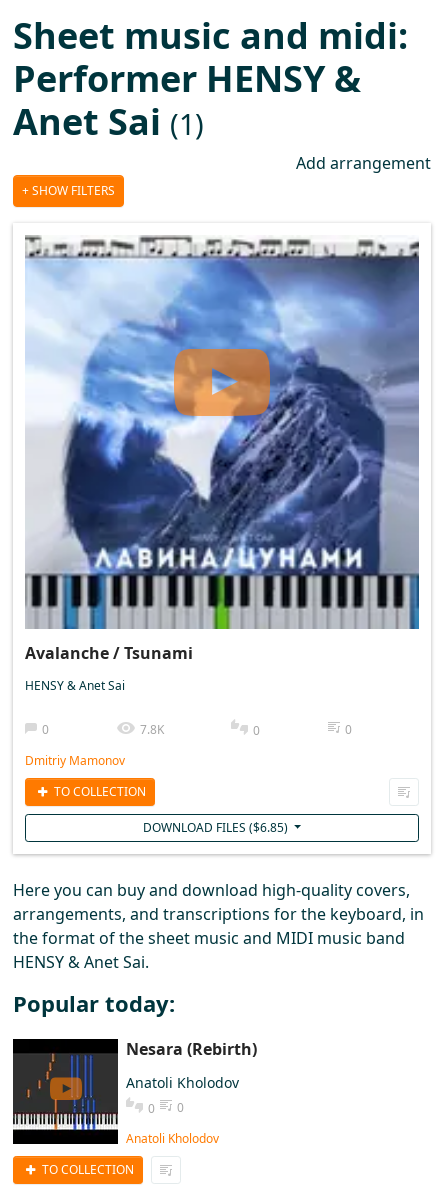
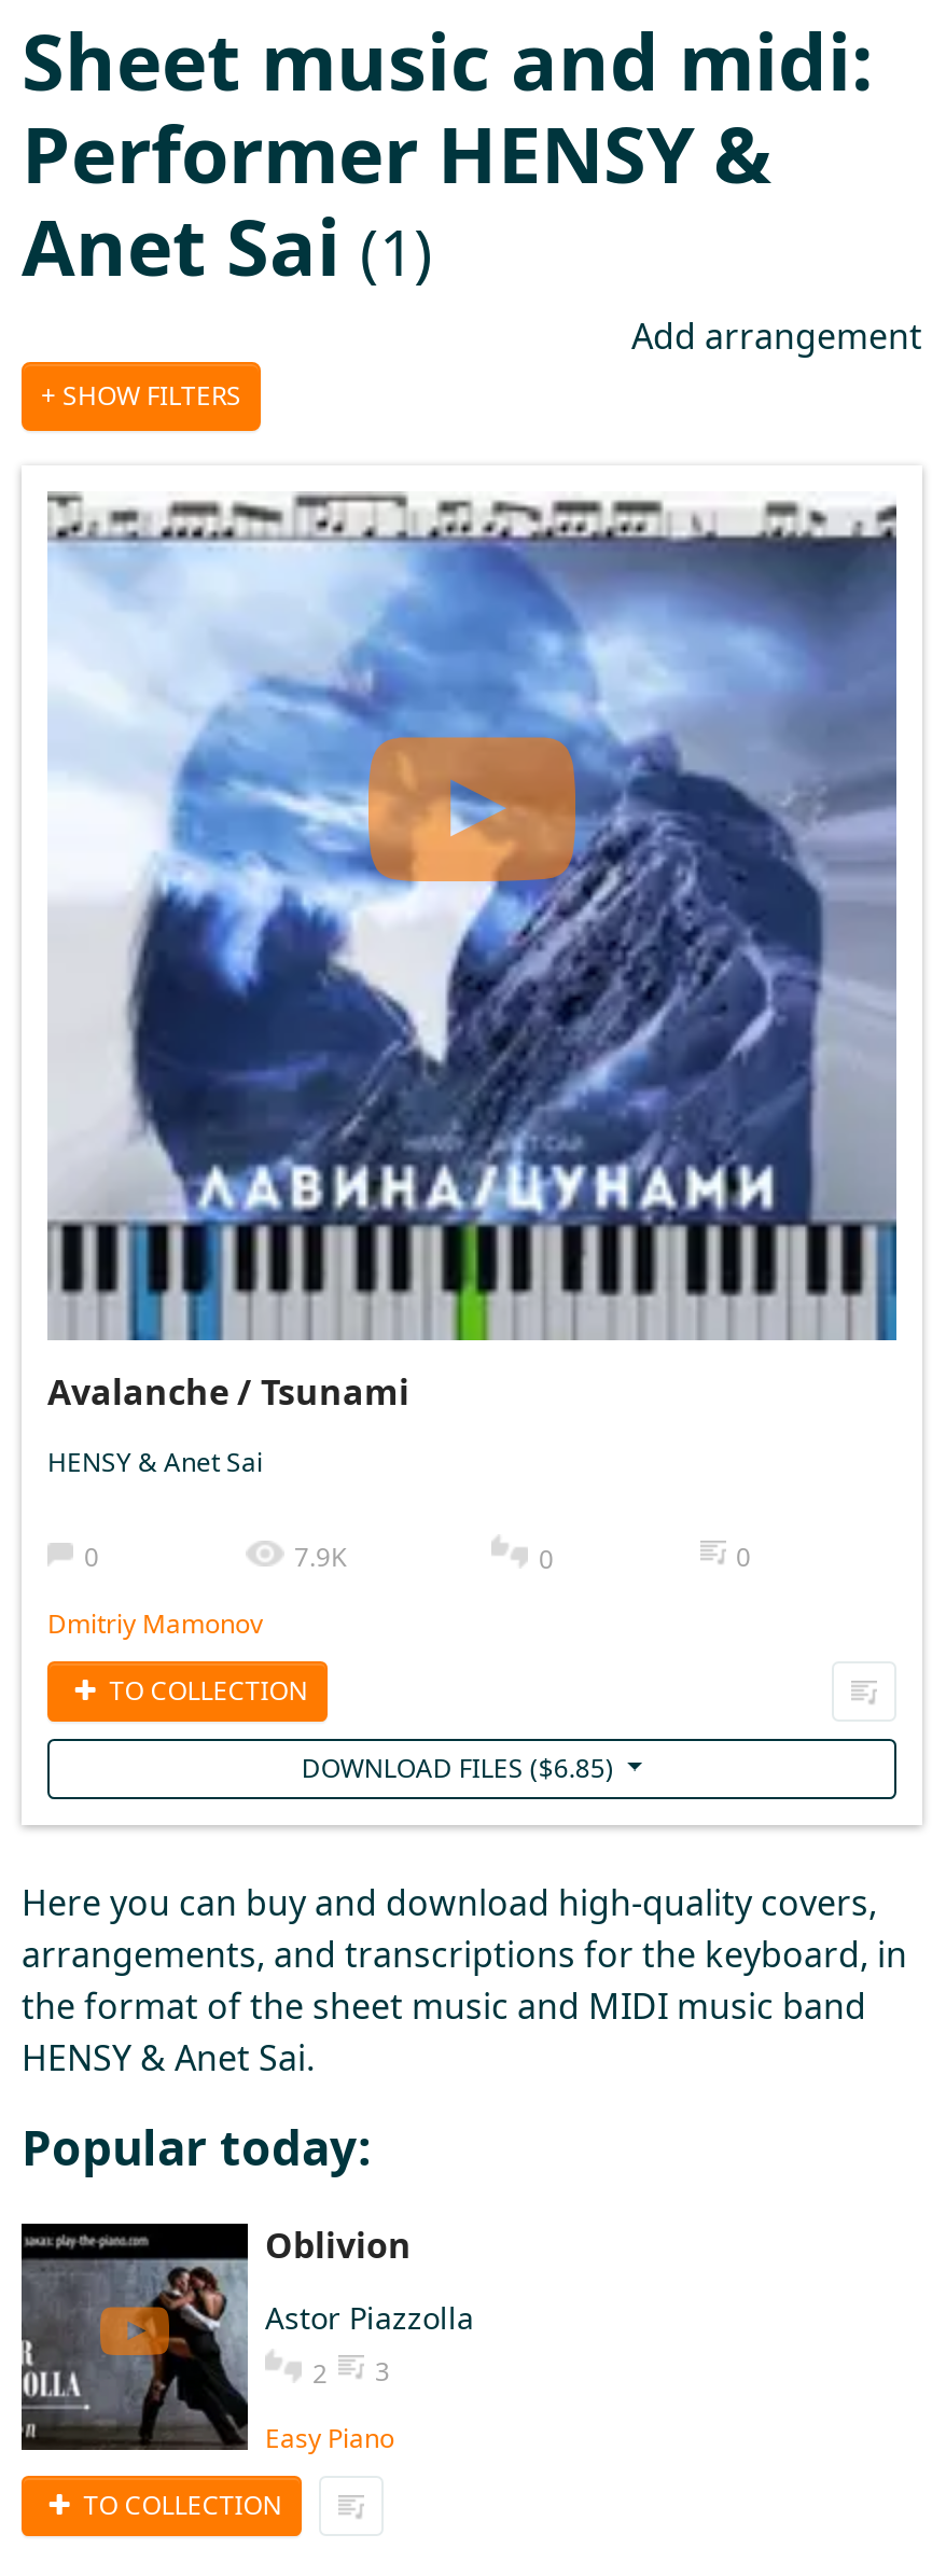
- 7.8K
+ 7.9K

- [image]
- Nesara (Rebirth)
+ [image]
+ Oblivion

- Anatoli Kholodov
- 0
- 0
+ Astor Piazzolla
+ 2
+ 3

- Anatoli Kholodov
+ Easy Piano
